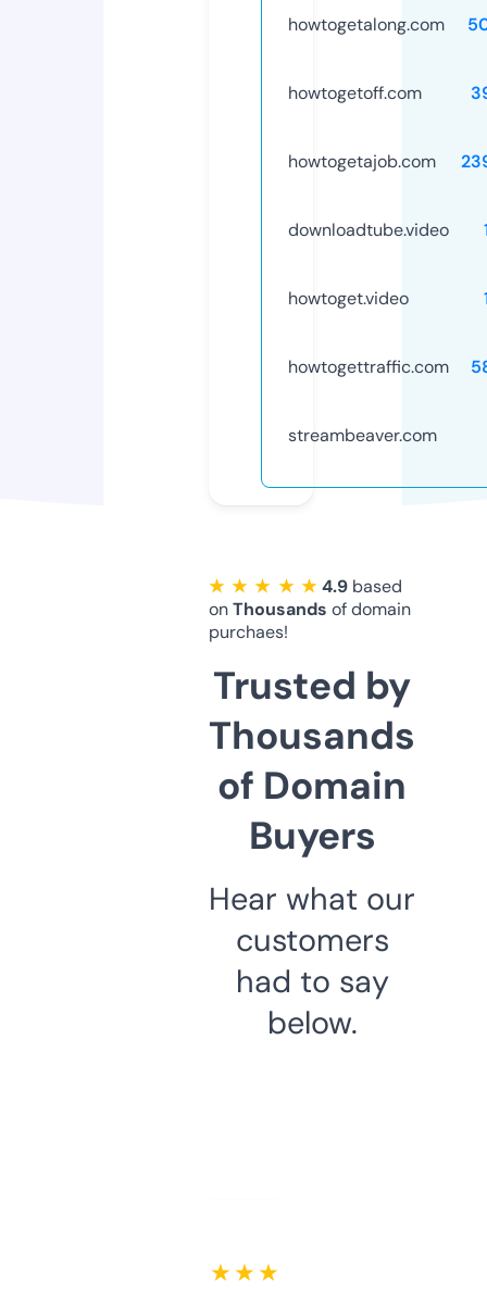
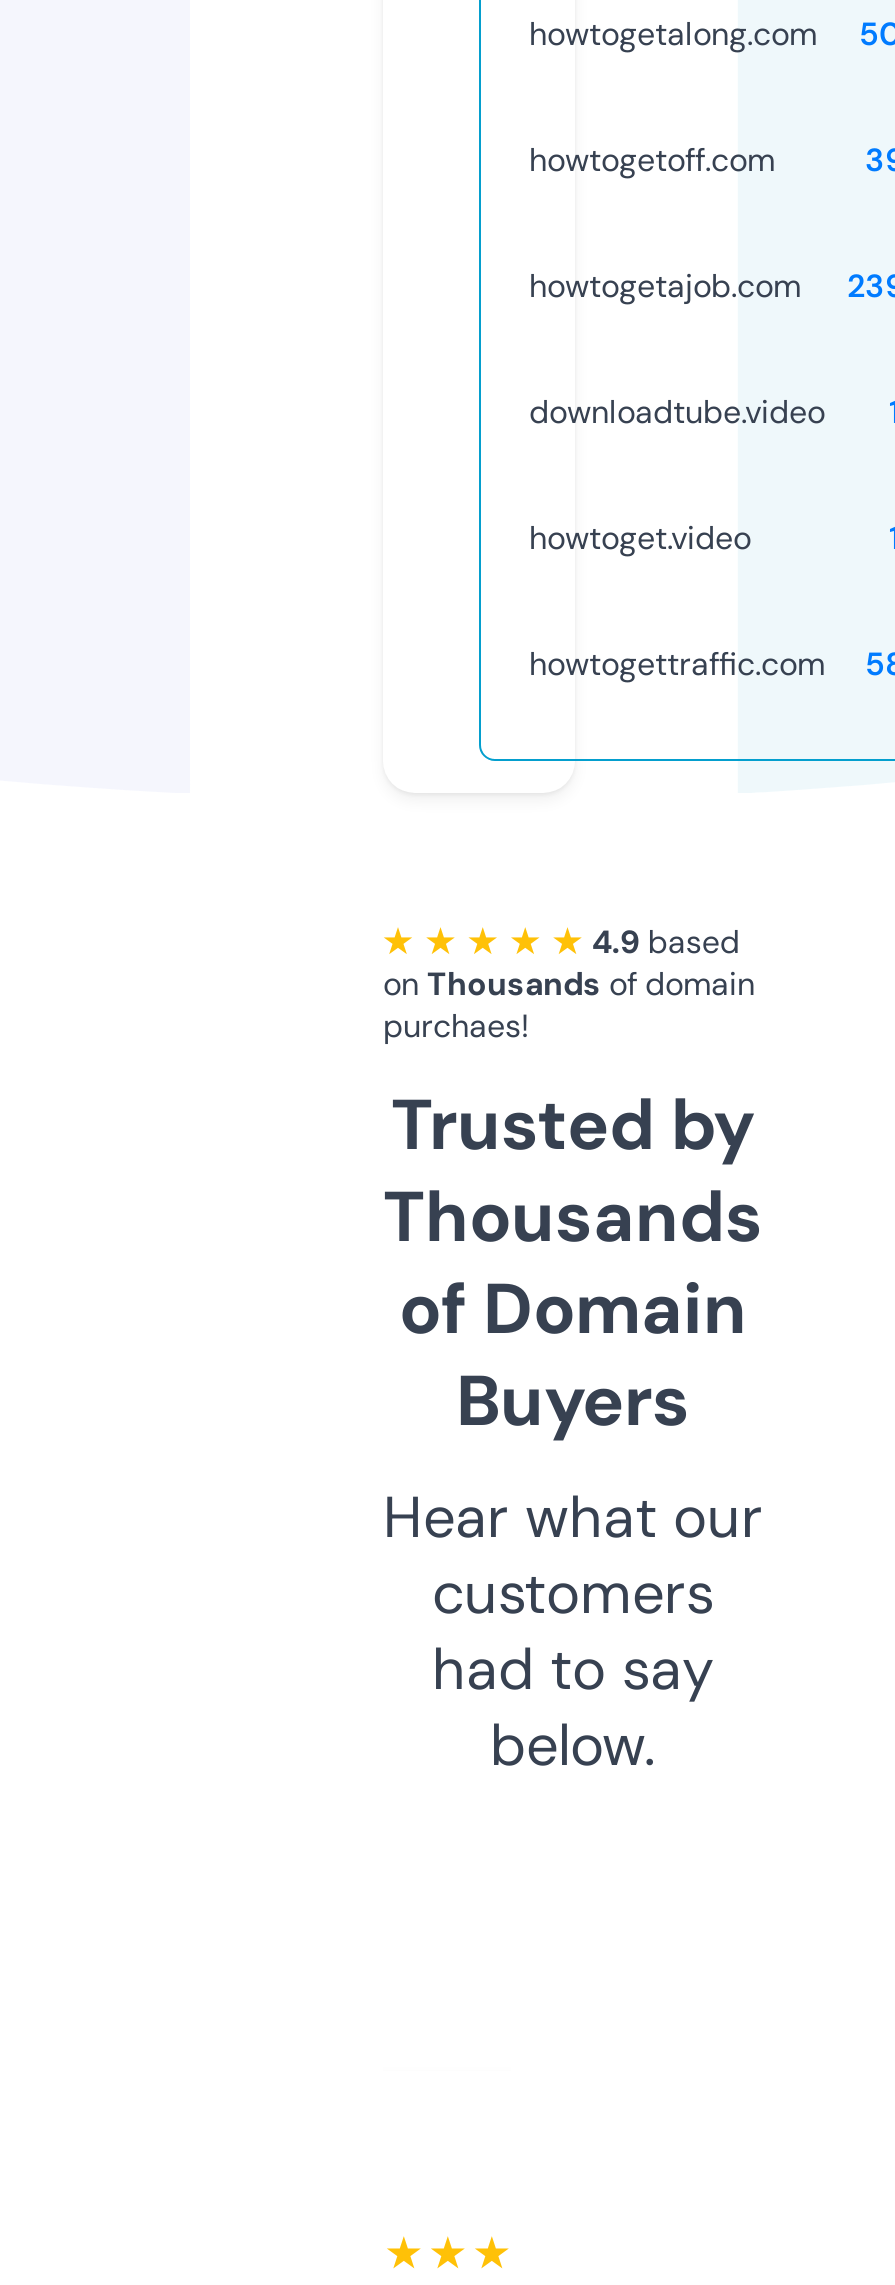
- streambeaver.com

moved up: on Thousands of domain | purchaes! | Trusted by | ... | had to say | below.
